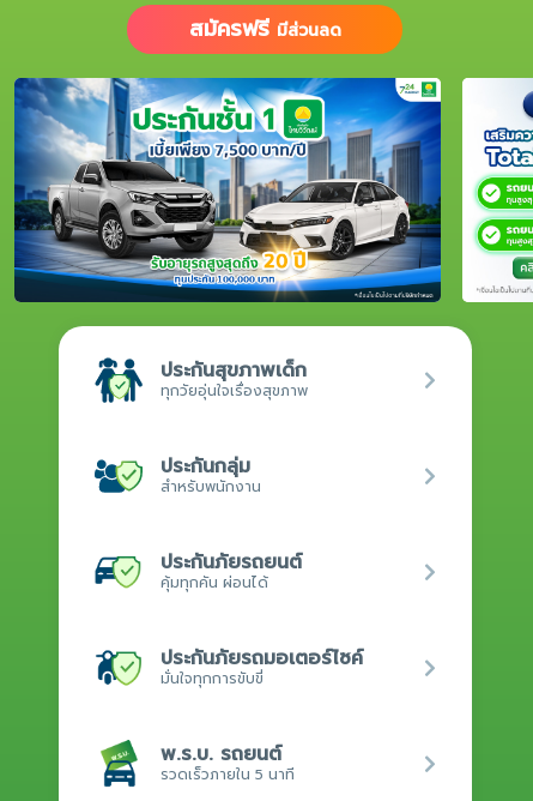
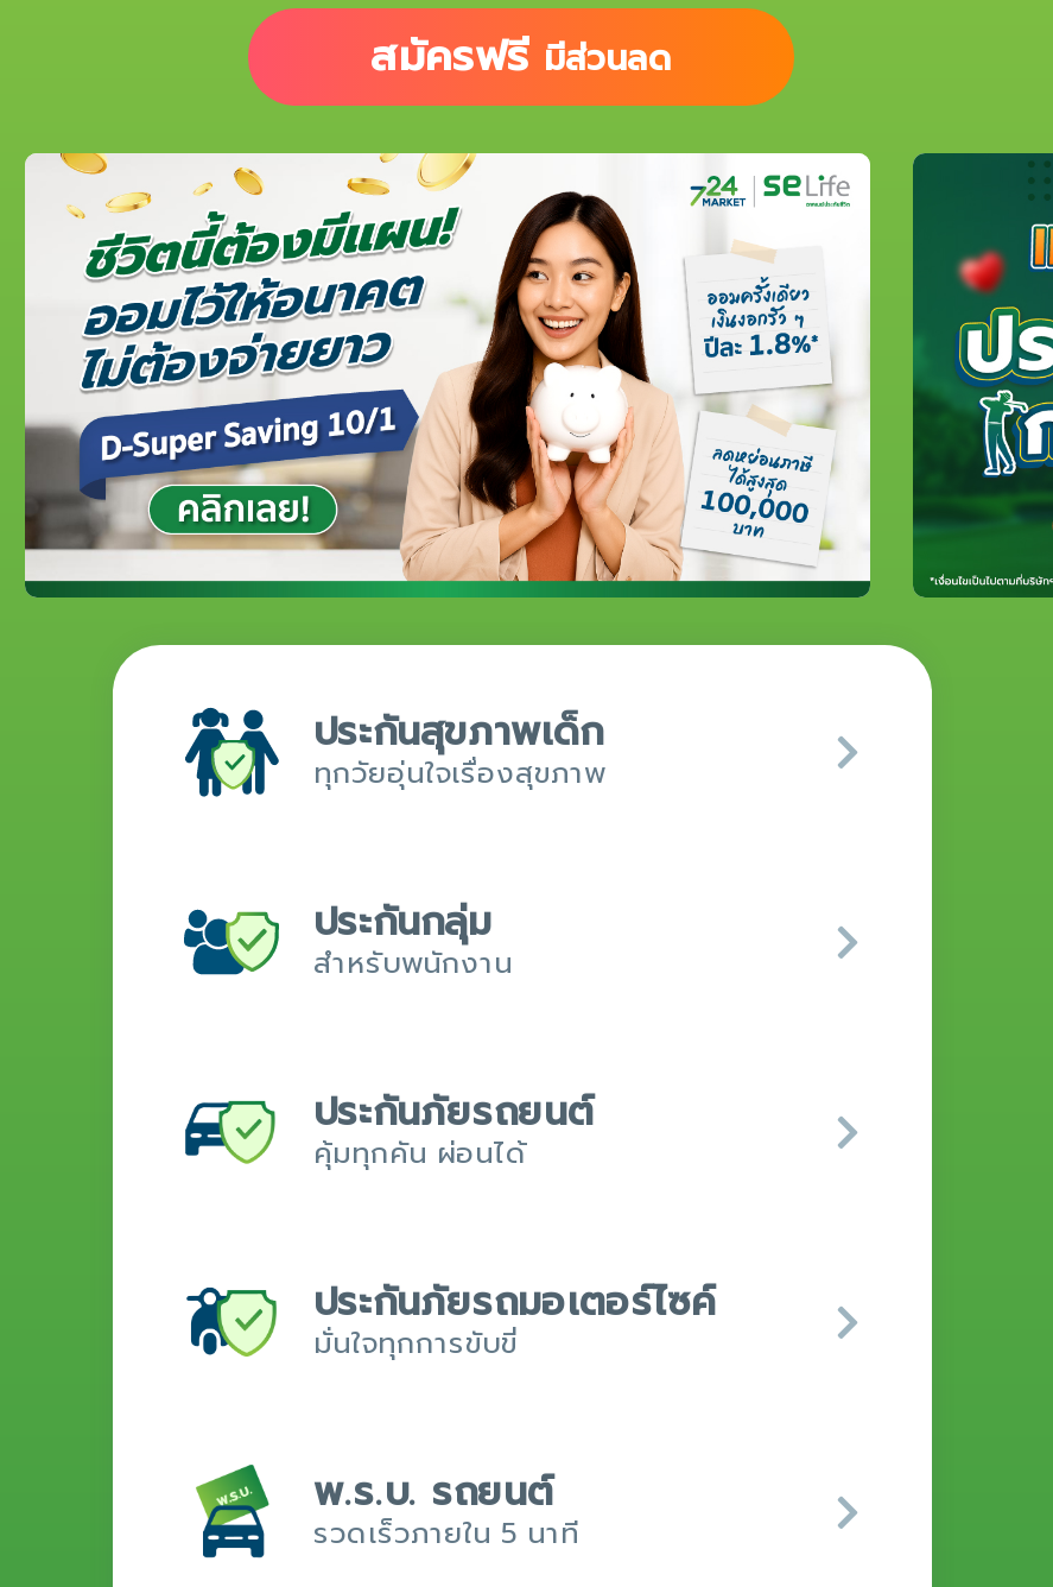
- [image]
+ [image]

- [image]
+ [image]
